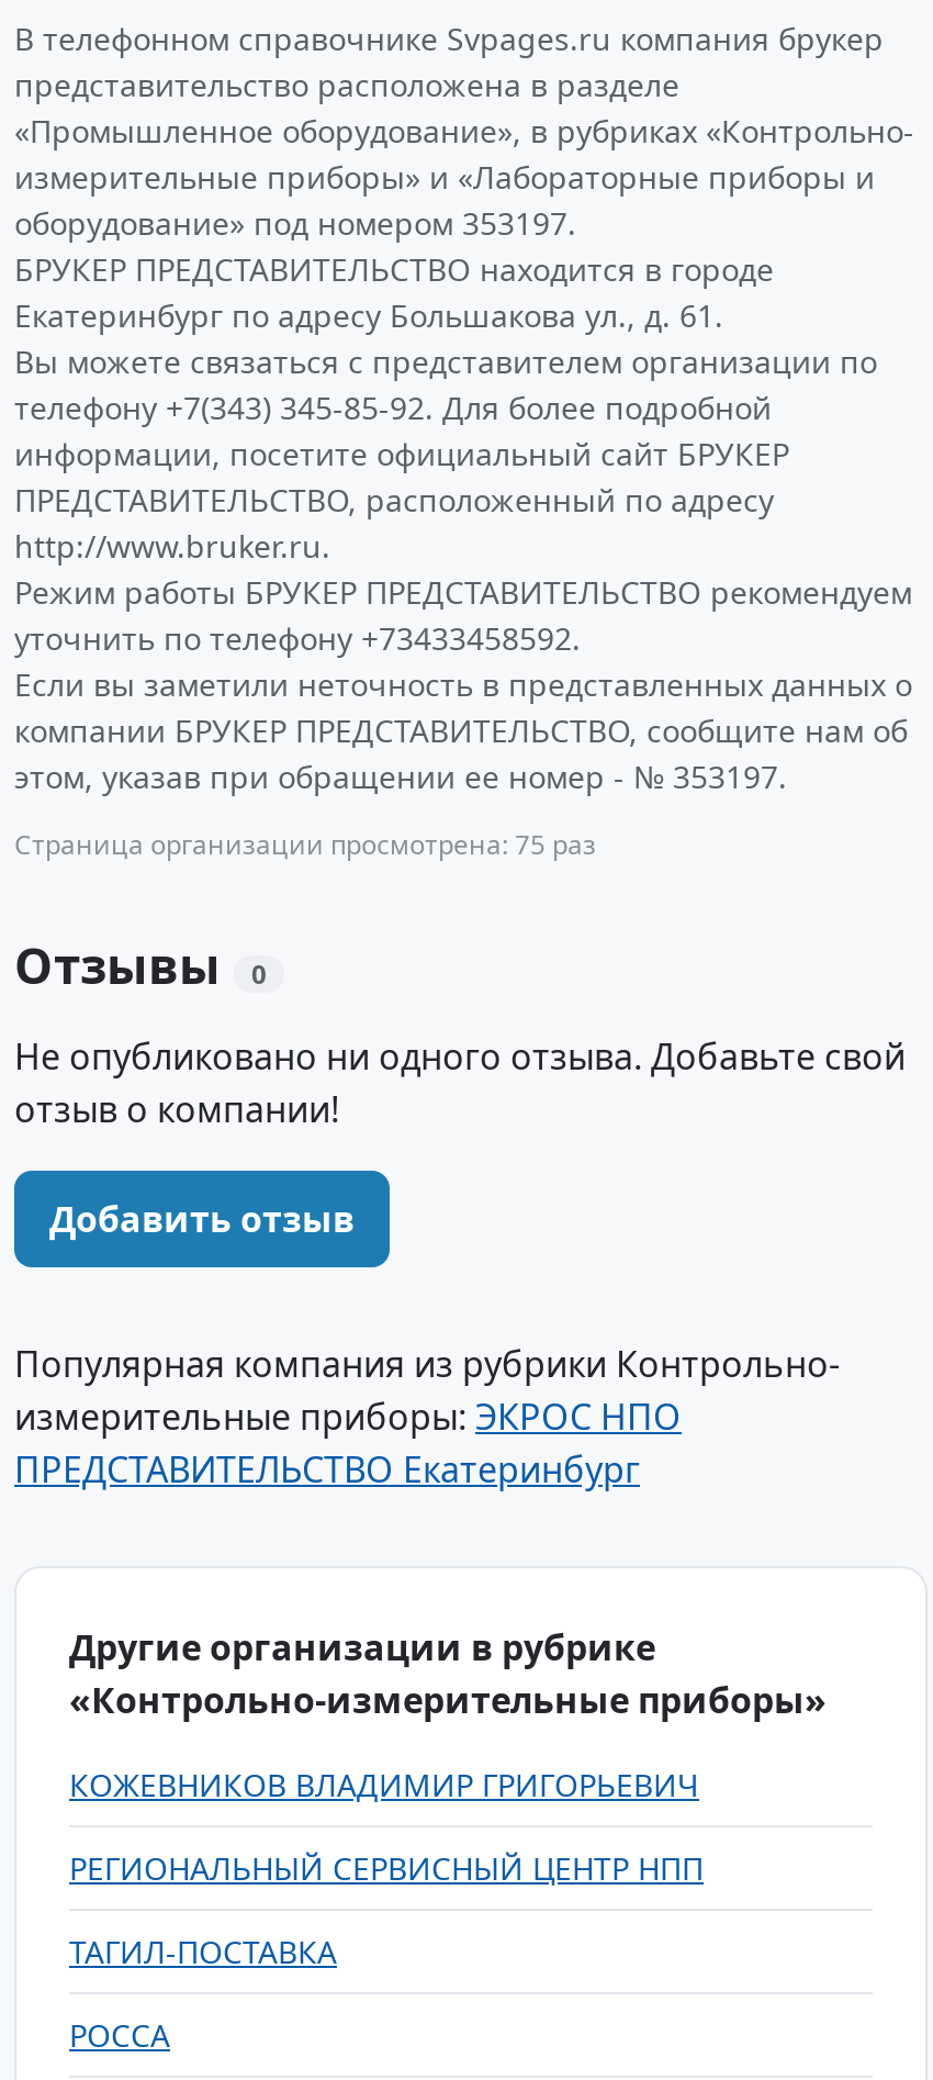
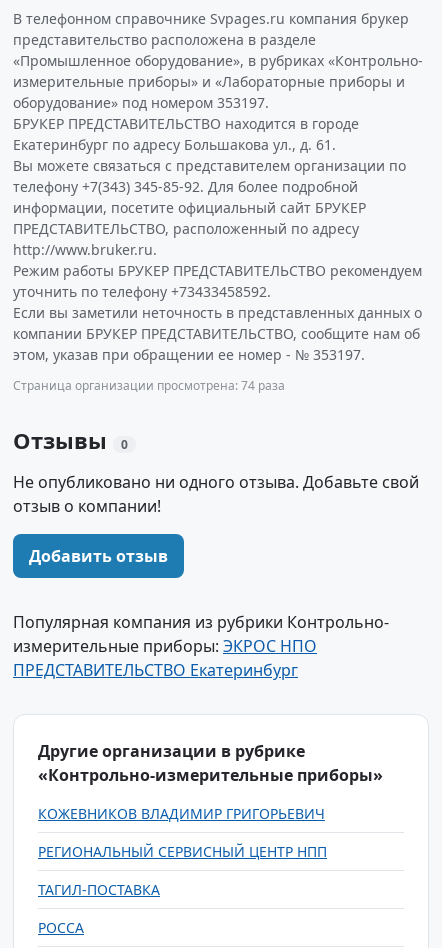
- Страница организации просмотрена: 75 раз
+ Страница организации просмотрена: 74 раза
